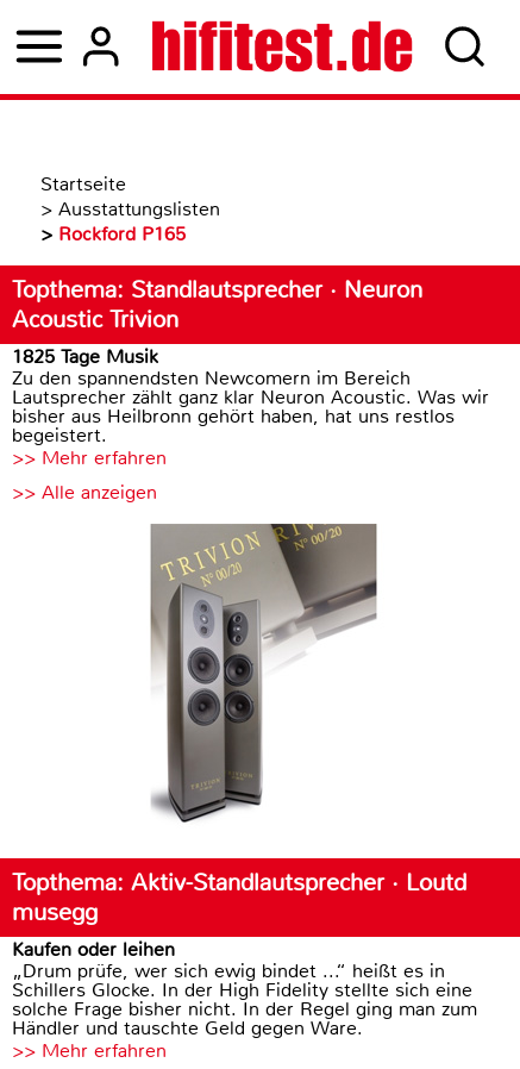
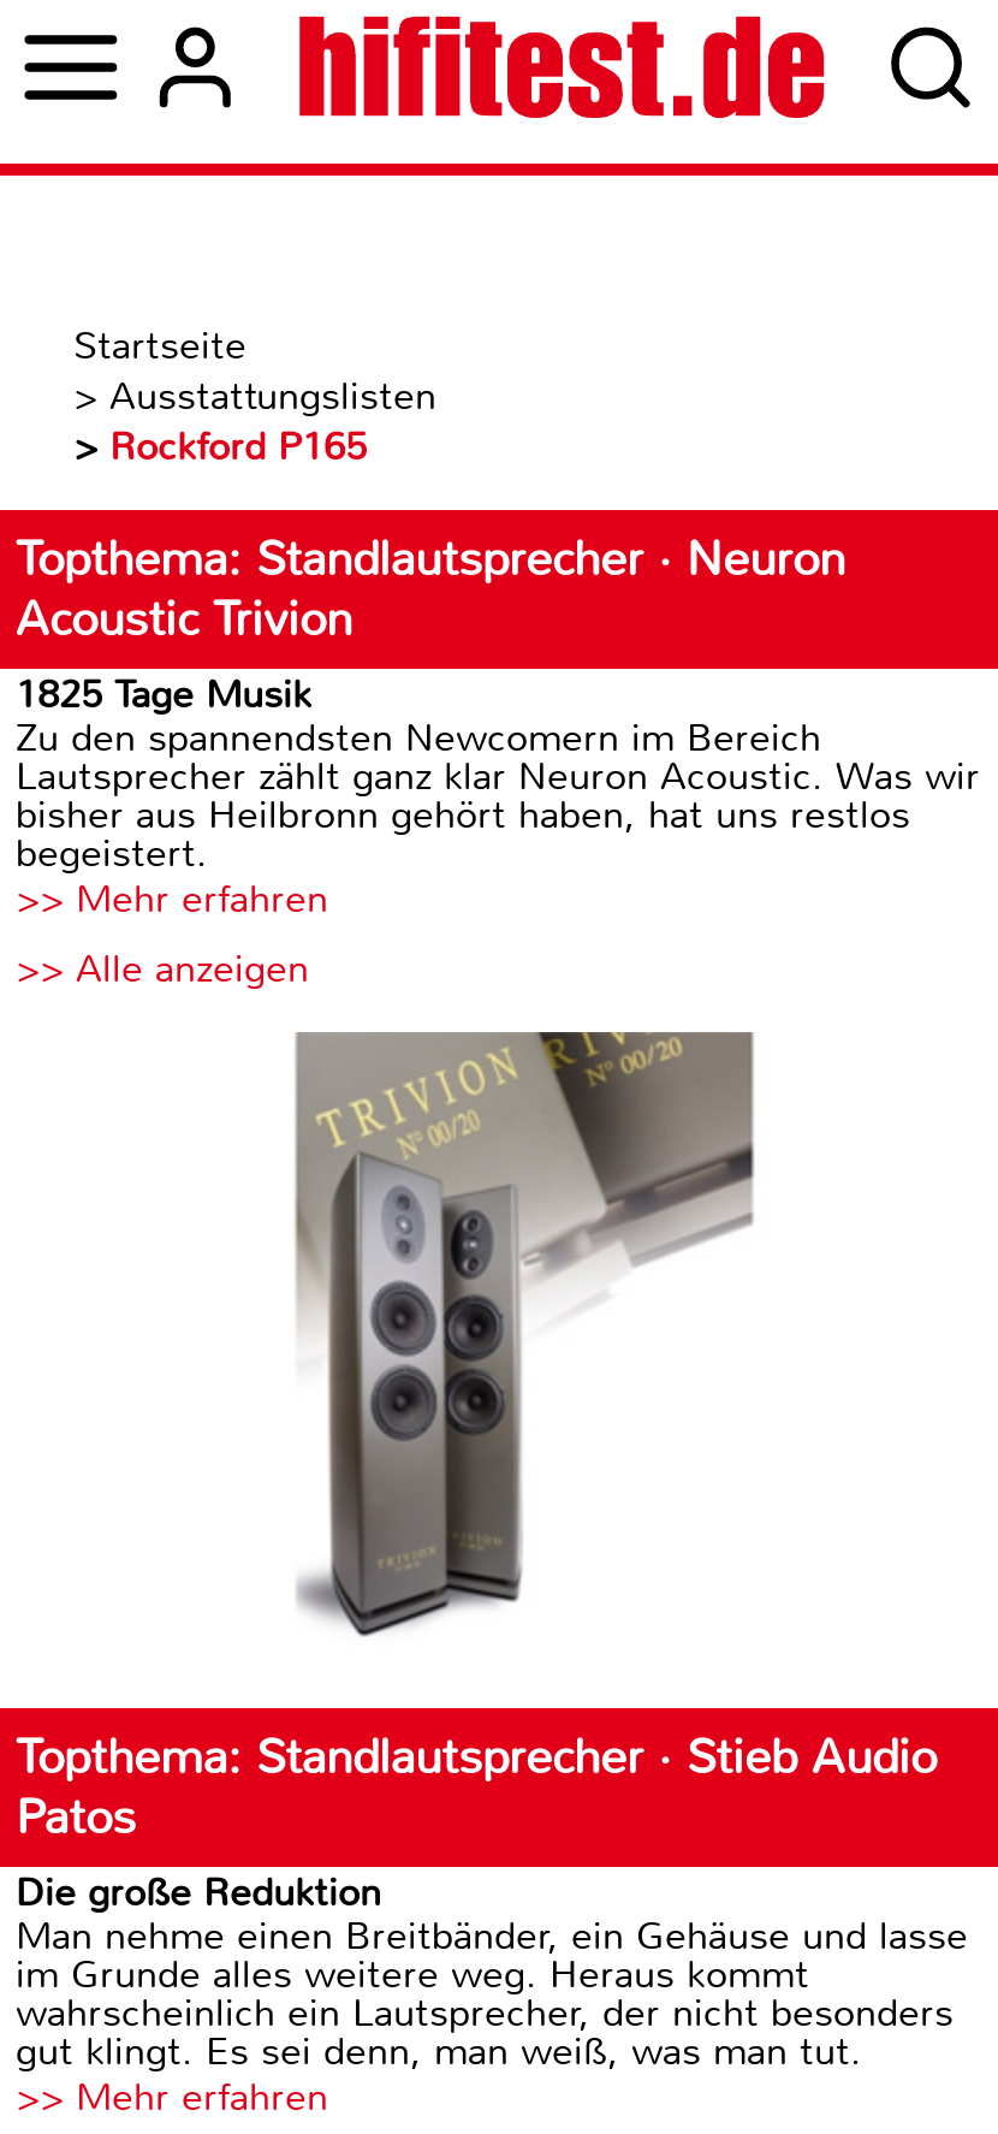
- Topthema: Aktiv-Standlautsprecher · Loutd
- musegg
- Kaufen oder leihen
- „Drum prüfe, wer sich ewig bindet ...“ heißt es in
- Schillers Glocke. In der High Fidelity stellte sich eine
- solche Frage bisher nicht. In der Regel ging man zum
- Händler und tauschte Geld gegen Ware.
+ Topthema: Standlautsprecher · Stieb Audio
+ Patos
+ Die große Reduktion
+ Man nehme einen Breitbänder, ein Gehäuse und lasse
+ im Grunde alles weitere weg. Heraus kommt
+ wahrscheinlich ein Lautsprecher, der nicht besonders
+ gut klingt. Es sei denn, man weiß, was man tut.
